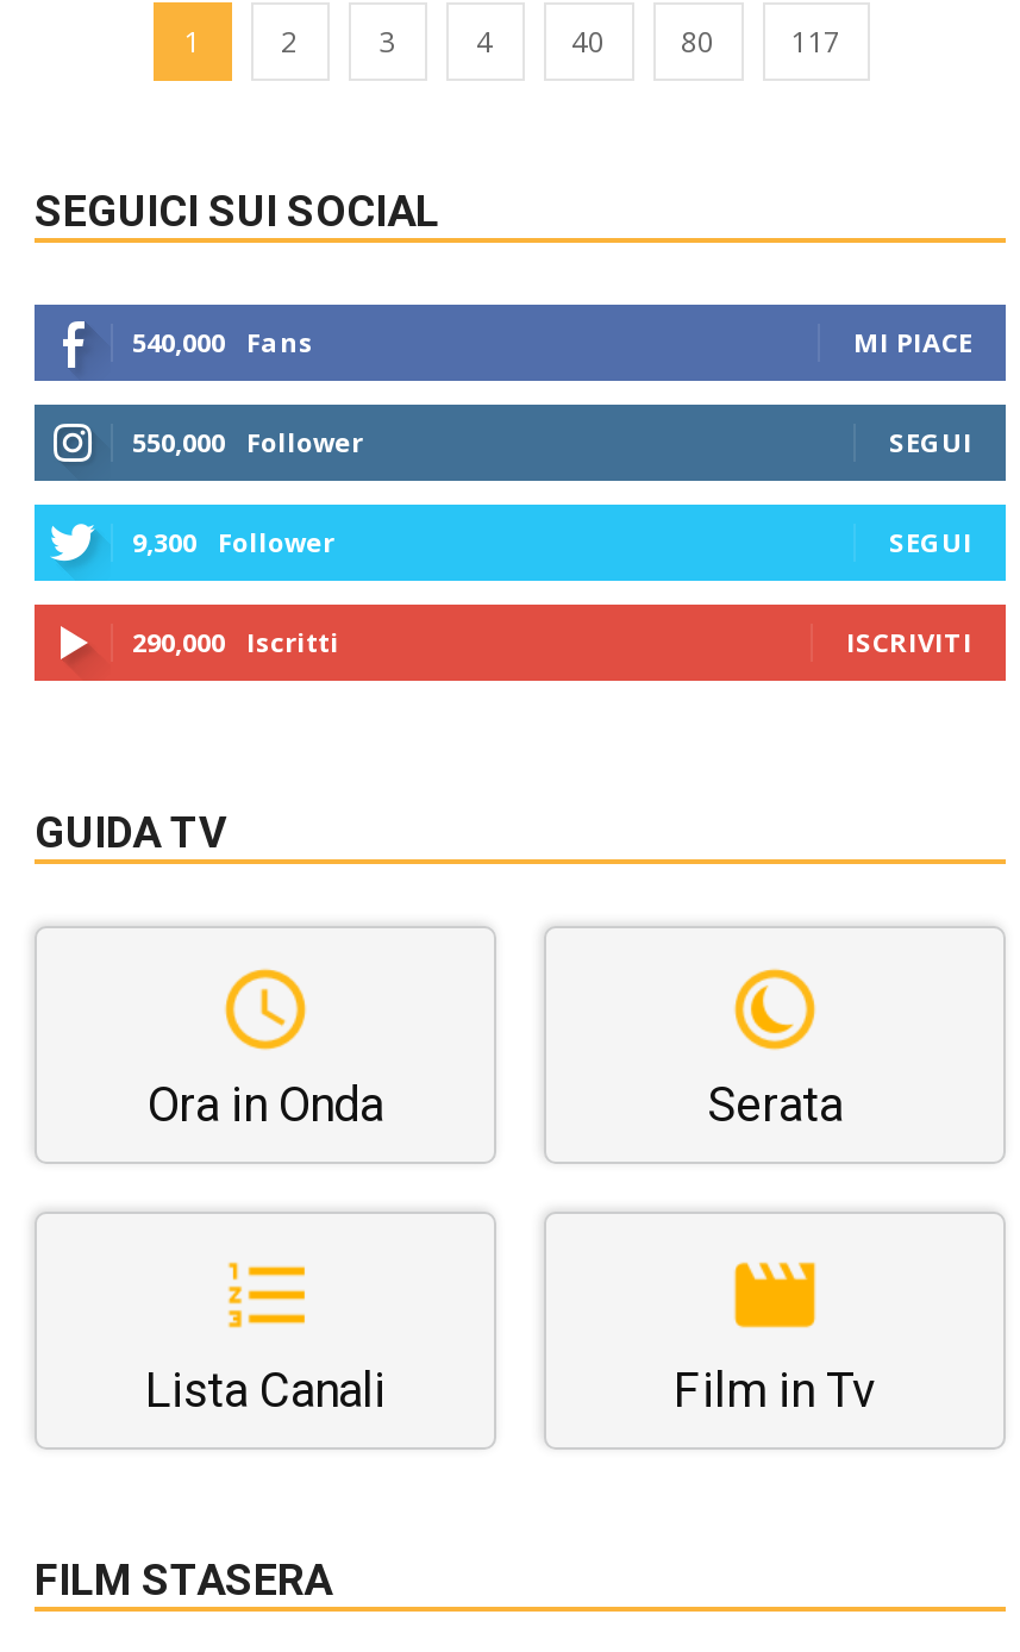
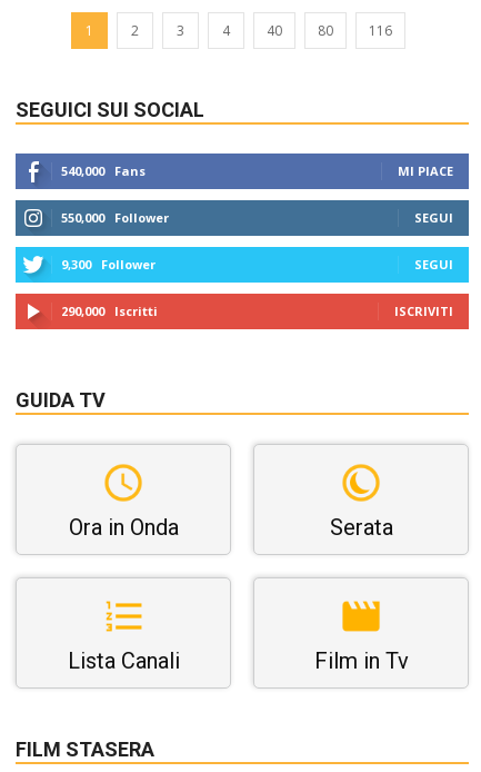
- 1 2 3 4 40 80 117
+ 1 2 3 4 40 80 116
